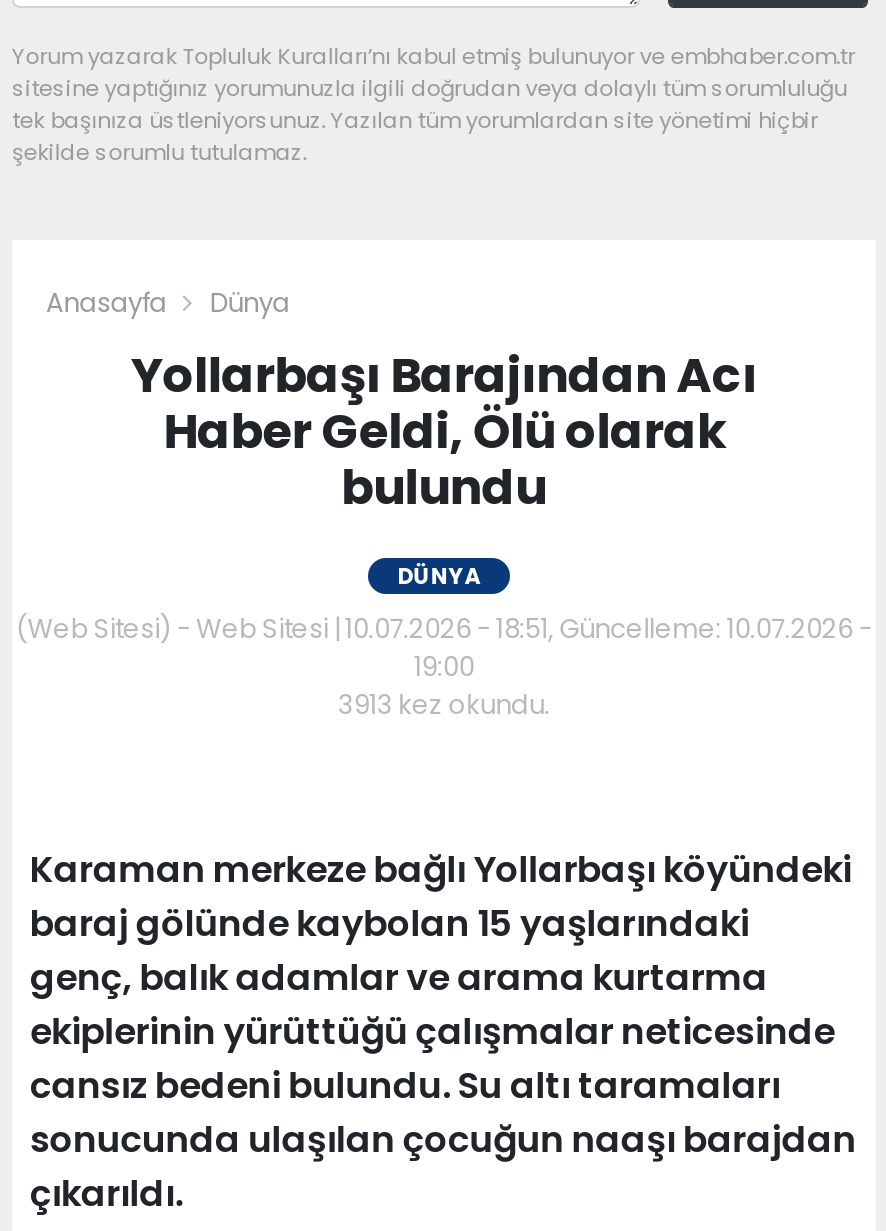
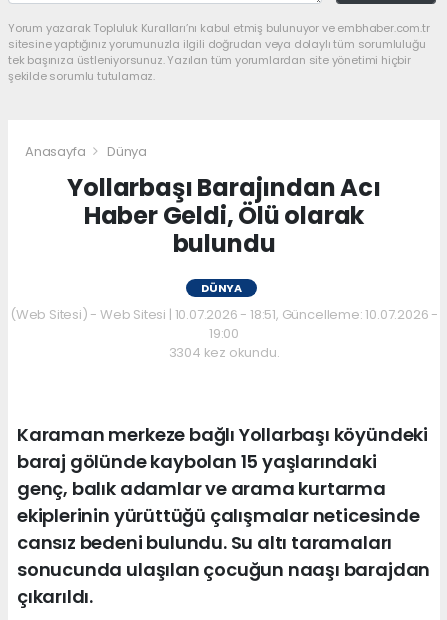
- 3913 kez okundu.
+ 3304 kez okundu.
